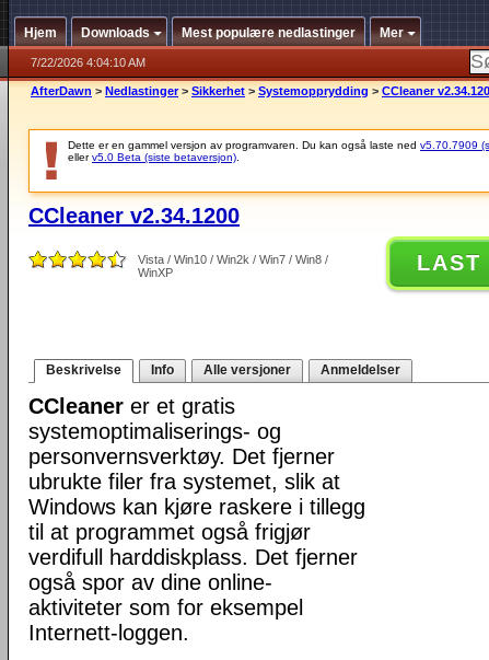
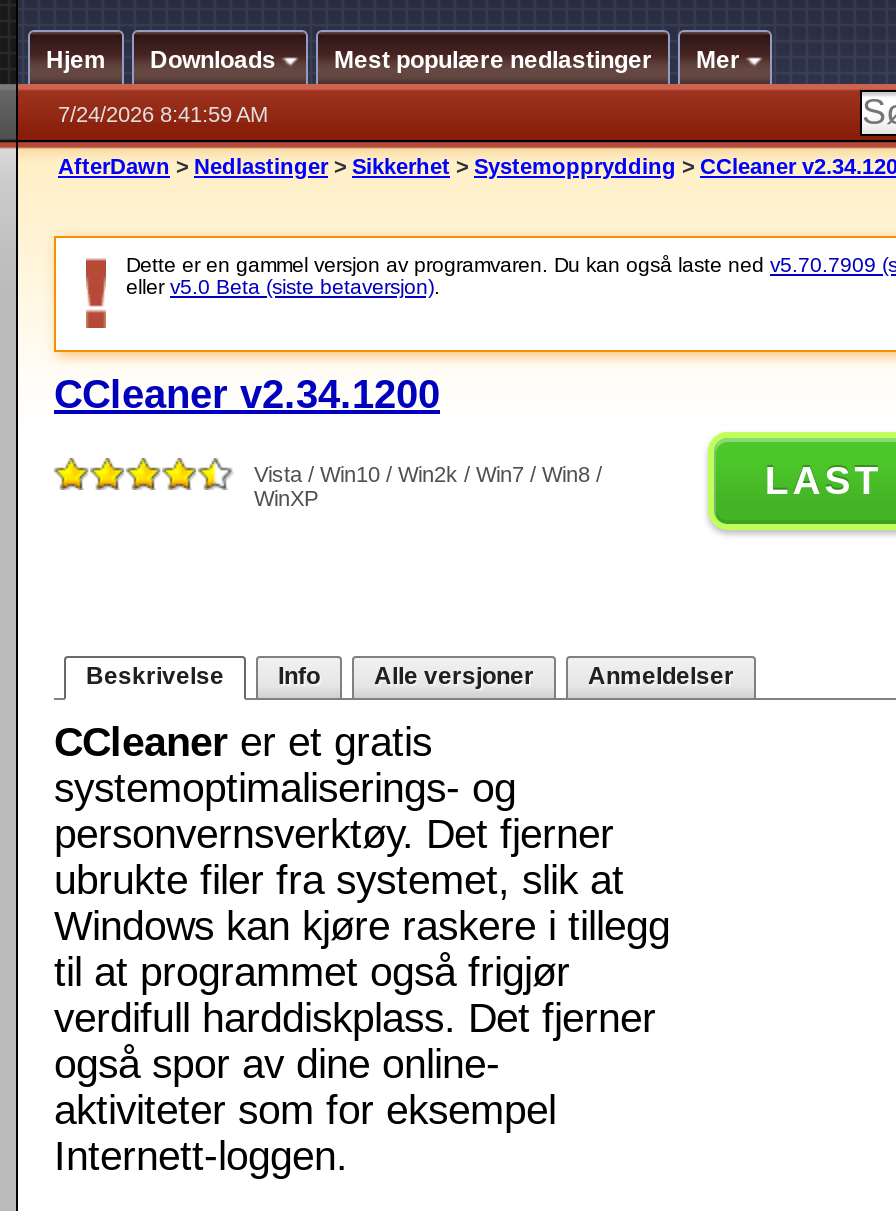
- 7/22/2026 4:04:10 AM
+ 7/24/2026 8:41:59 AM
